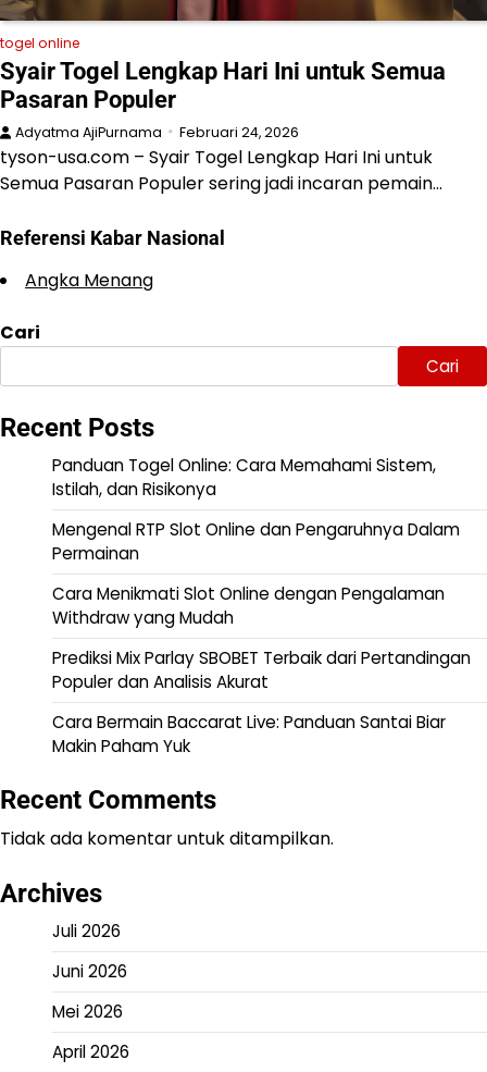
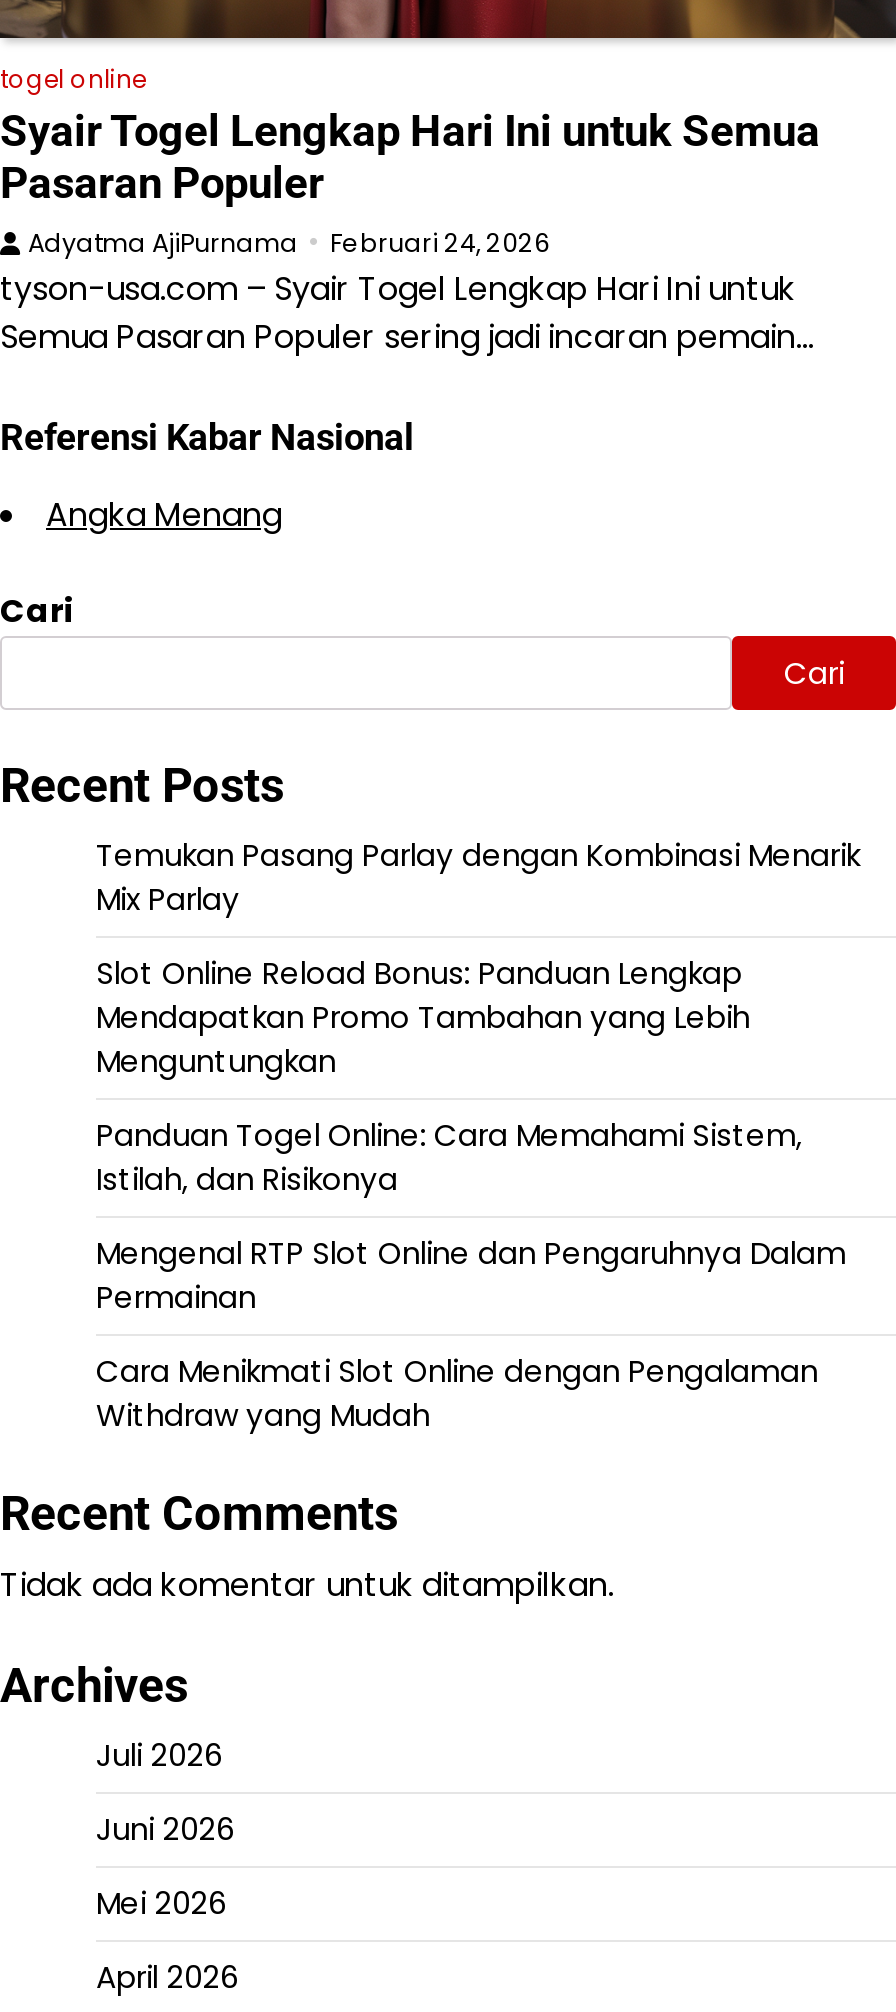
+ Temukan Pasang Parlay dengan Kombinasi Menarik
+ Mix Parlay
+ Slot Online Reload Bonus: Panduan Lengkap
+ Mendapatkan Promo Tambahan yang Lebih
+ Menguntungkan

moved down: Panduan Togel Online: Cara Memahami Sistem, | Istilah, dan Risikonya | Mengenal RTP Slot Online dan Pengaruhnya Dalam | Permainan | Cara Menikmati Slot Online dengan Pengalaman | Withdraw yang Mudah

- Prediksi Mix Parlay SBOBET Terbaik dari Pertandingan
- Populer dan Analisis Akurat
- Cara Bermain Baccarat Live: Panduan Santai Biar
- Makin Paham Yuk
